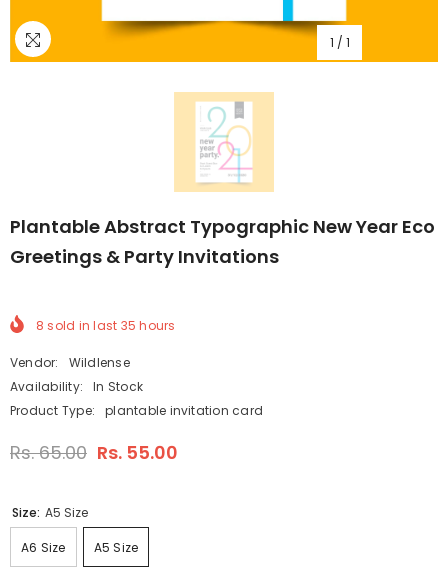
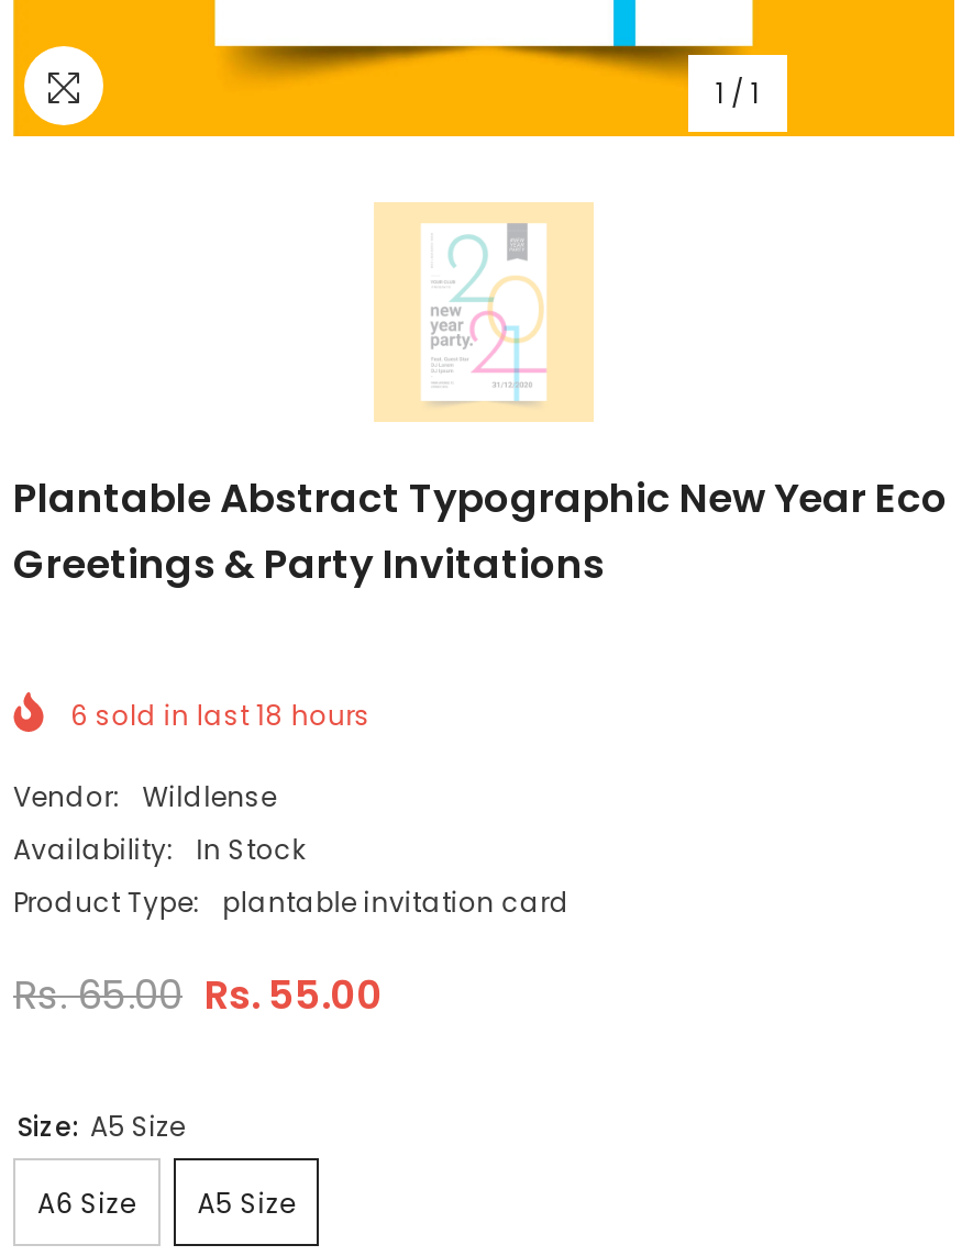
- 8 sold in last 35 hours
+ 6 sold in last 18 hours
